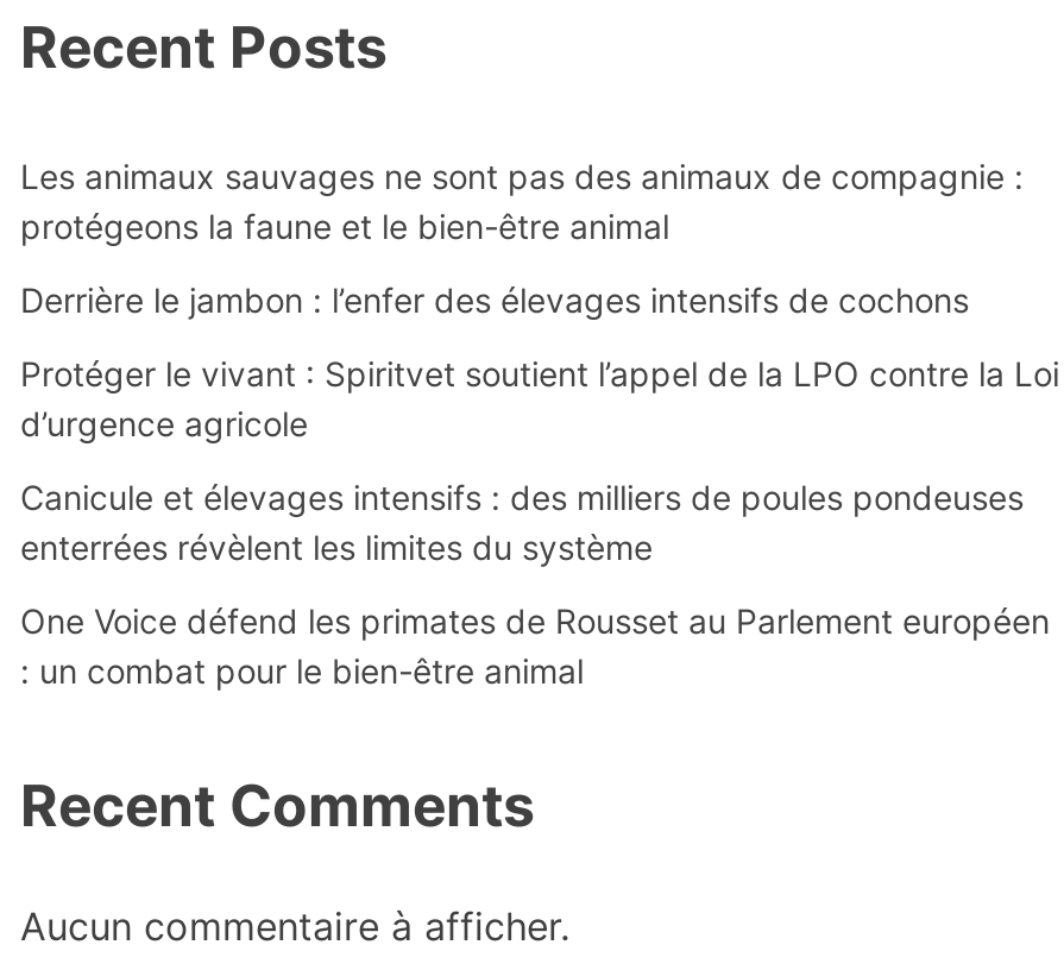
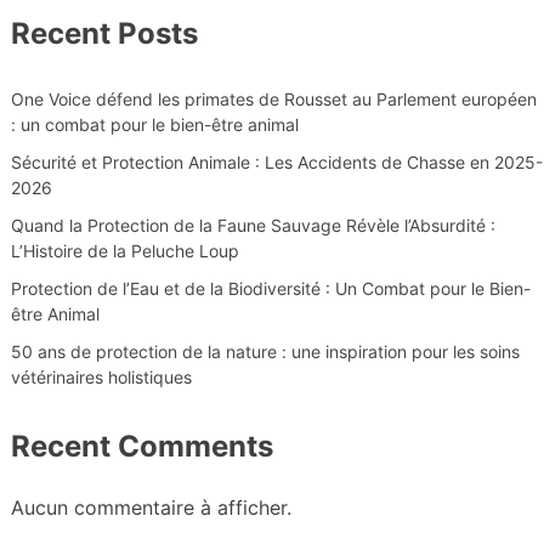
- Les animaux sauvages ne sont pas des animaux de compagnie :
- protégeons la faune et le bien-être animal
- Derrière le jambon : l’enfer des élevages intensifs de cochons
- Protéger le vivant : Spiritvet soutient l’appel de la LPO contre la Loi
- d’urgence agricole
- Canicule et élevages intensifs : des milliers de poules pondeuses
- enterrées révèlent les limites du système

moved up: One Voice défend les primates de Rousset au Parlement européen | : un combat pour le bien-être animal

+ Sécurité et Protection Animale : Les Accidents de Chasse en 2025-
+ 2026
+ Quand la Protection de la Faune Sauvage Révèle l’Absurdité :
+ L’Histoire de la Peluche Loup
+ Protection de l’Eau et de la Biodiversité : Un Combat pour le Bien-
+ être Animal
+ 50 ans de protection de la nature : une inspiration pour les soins
+ vétérinaires holistiques
